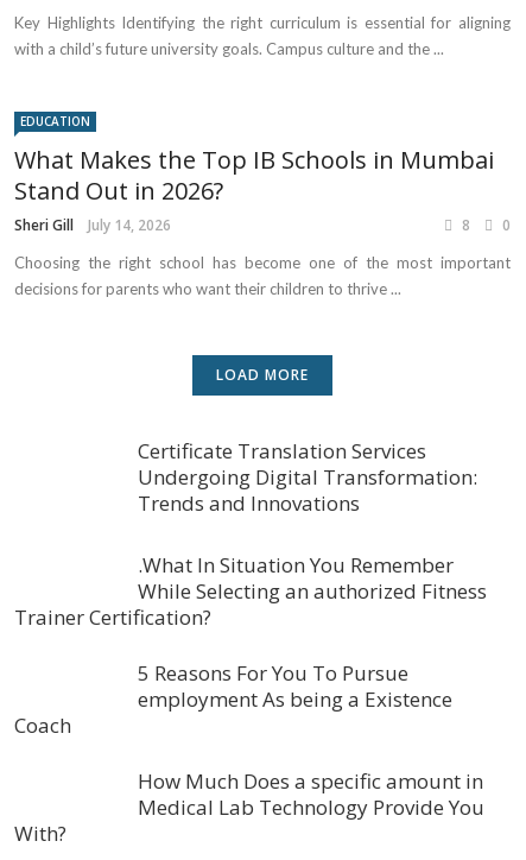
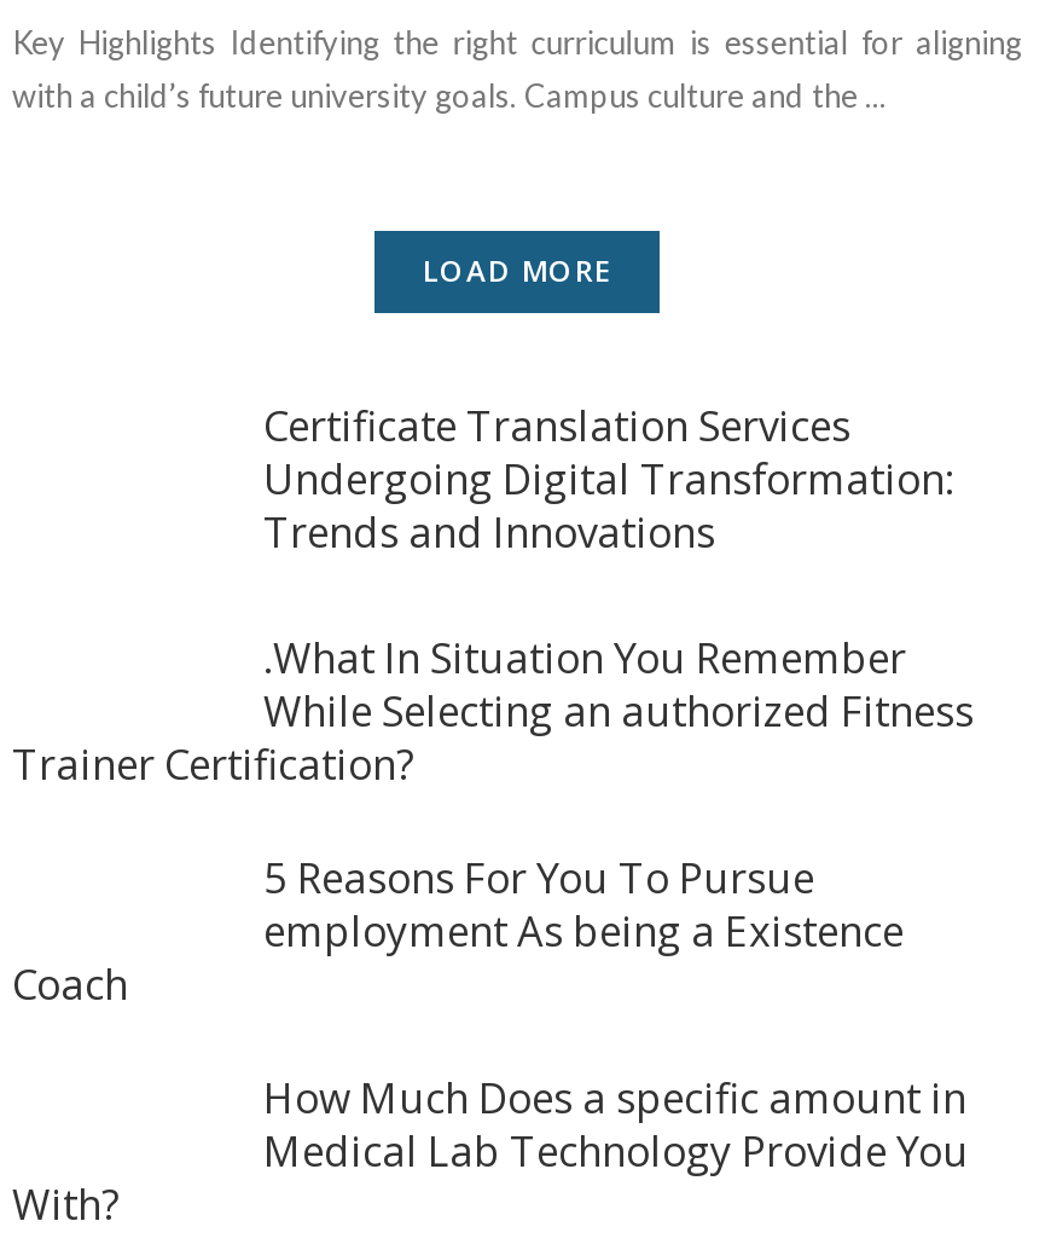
- EDUCATION
- What Makes the Top IB Schools in Mumbai
- Stand Out in 2026?
- Sheri Gill
- July 14, 2026
- 8
- 0
- Choosing the right school has become one of the most important
- decisions for parents who want their children to thrive ...
